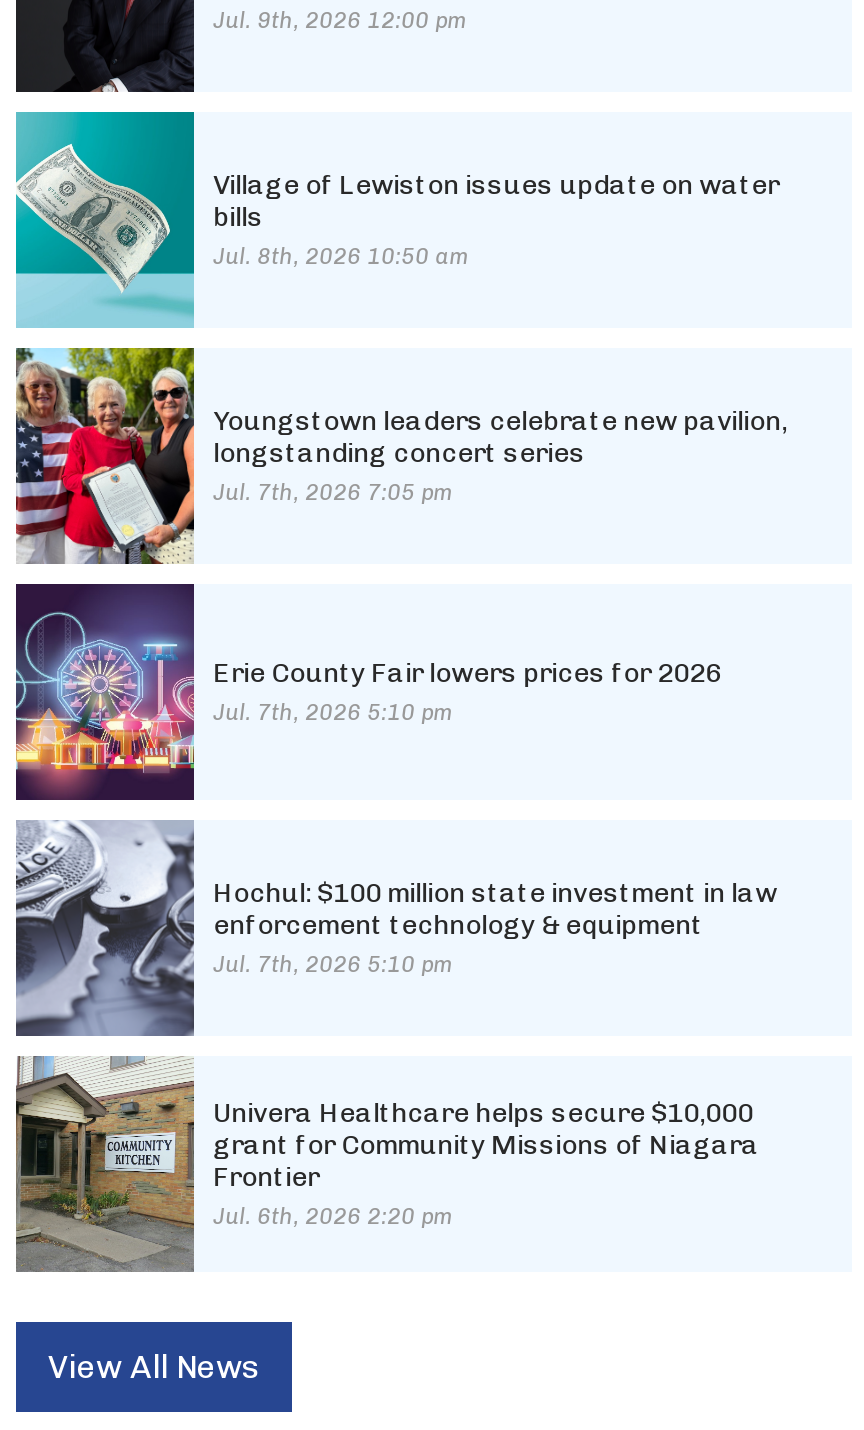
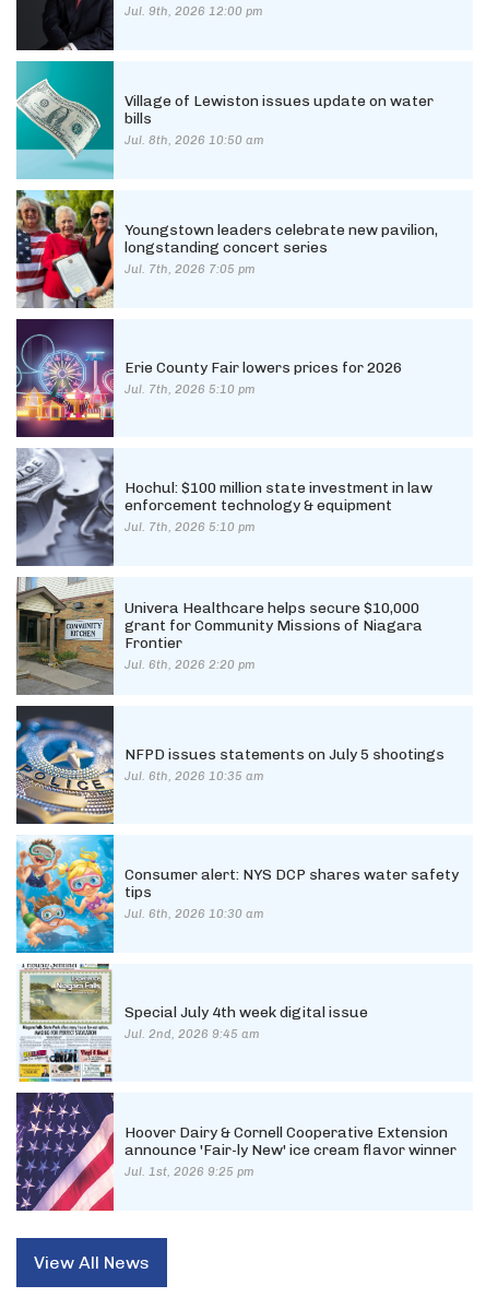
+ [image]
+ NFPD issues statements on July 5 shootings
+ Jul. 6th, 2026 10:35 am

+ [image]
+ Consumer alert: NYS DCP shares water safety
+ tips
+ Jul. 6th, 2026 10:30 am

+ [image]
+ Hoover Dairy & Cornell Cooperative Extension
+ announce 'Fair-ly New' ice cream flavor winner
+ Jul. 1st, 2026 9:25 pm

+ [image]
+ Special July 4th week digital issue
+ Jul. 2nd, 2026 9:45 am
